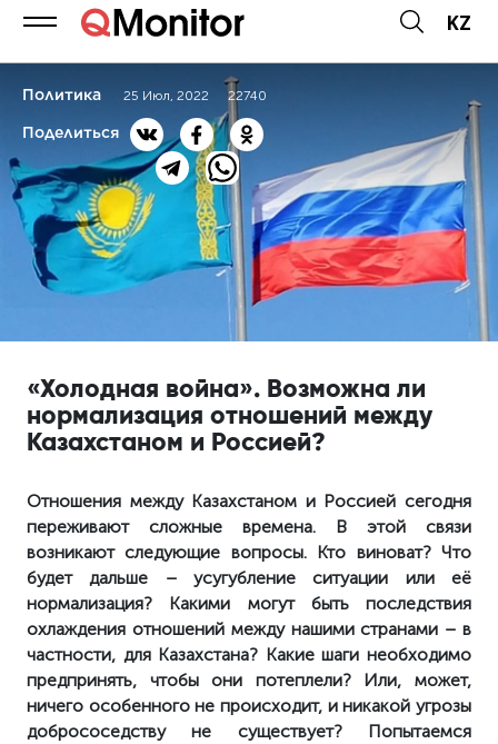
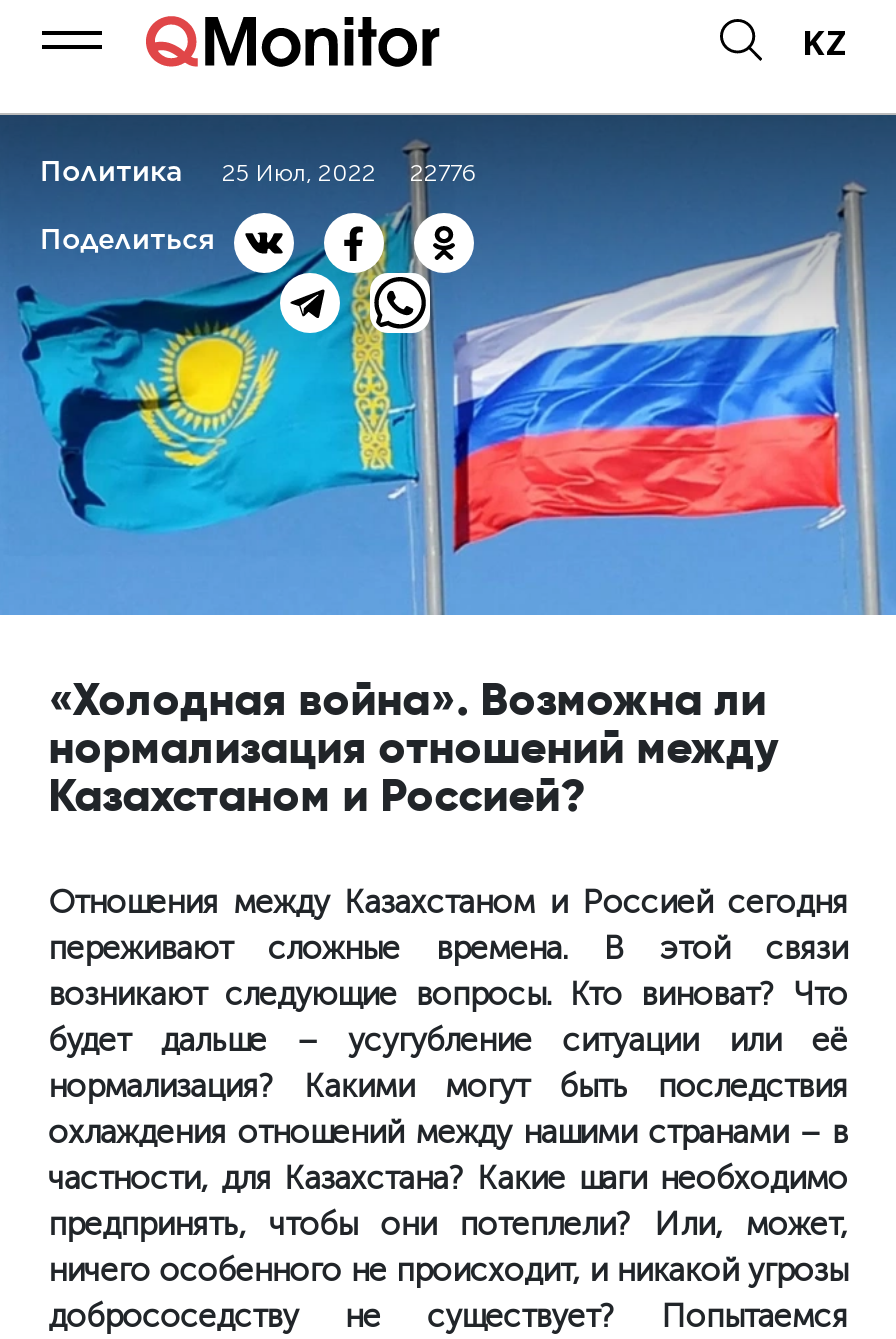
- Политика 25 Июл, 2022 22740
+ Политика 25 Июл, 2022 22776
